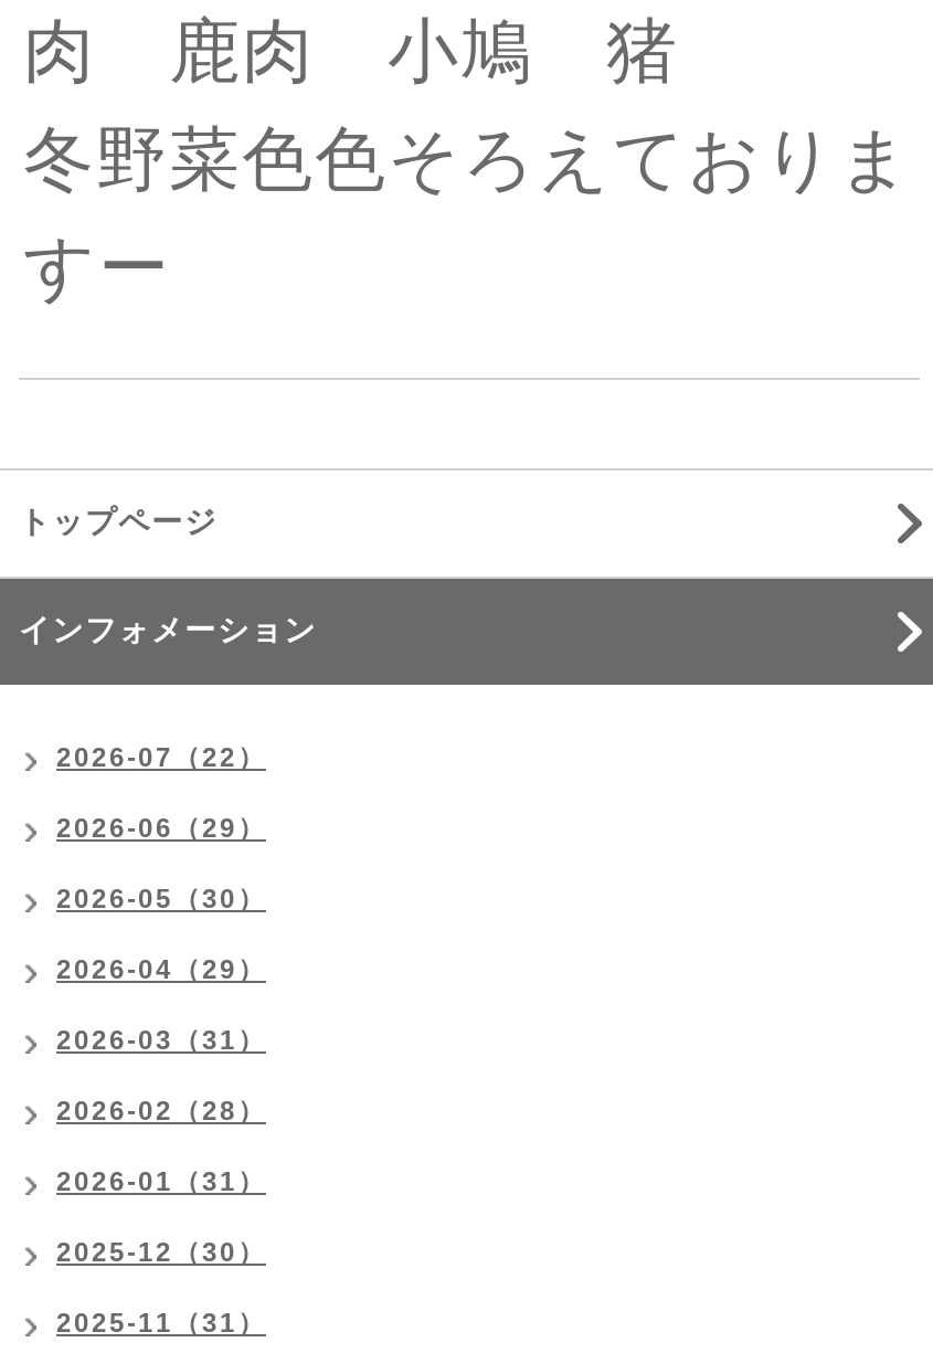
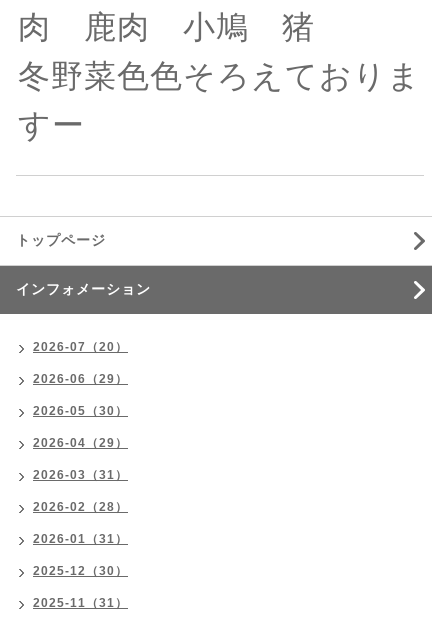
- 2026-07（22）
+ 2026-07（20）
